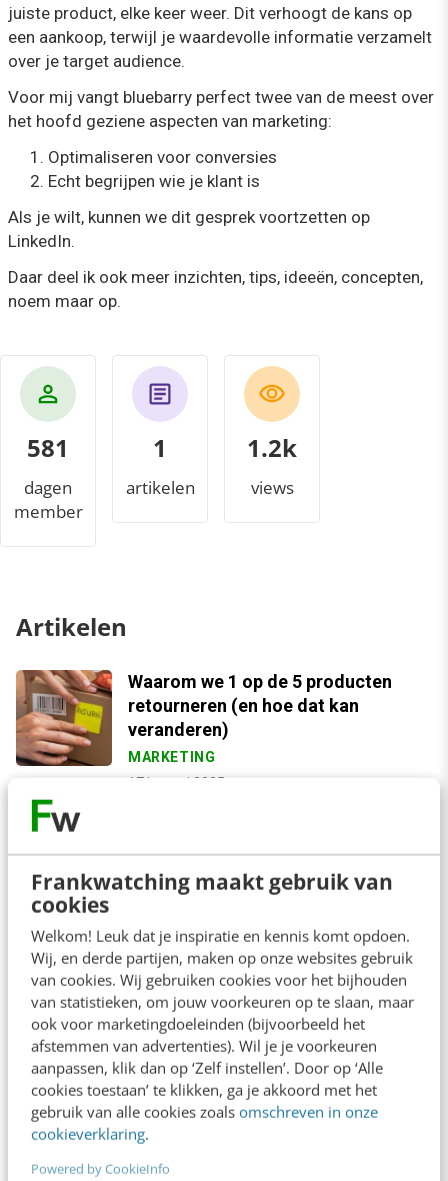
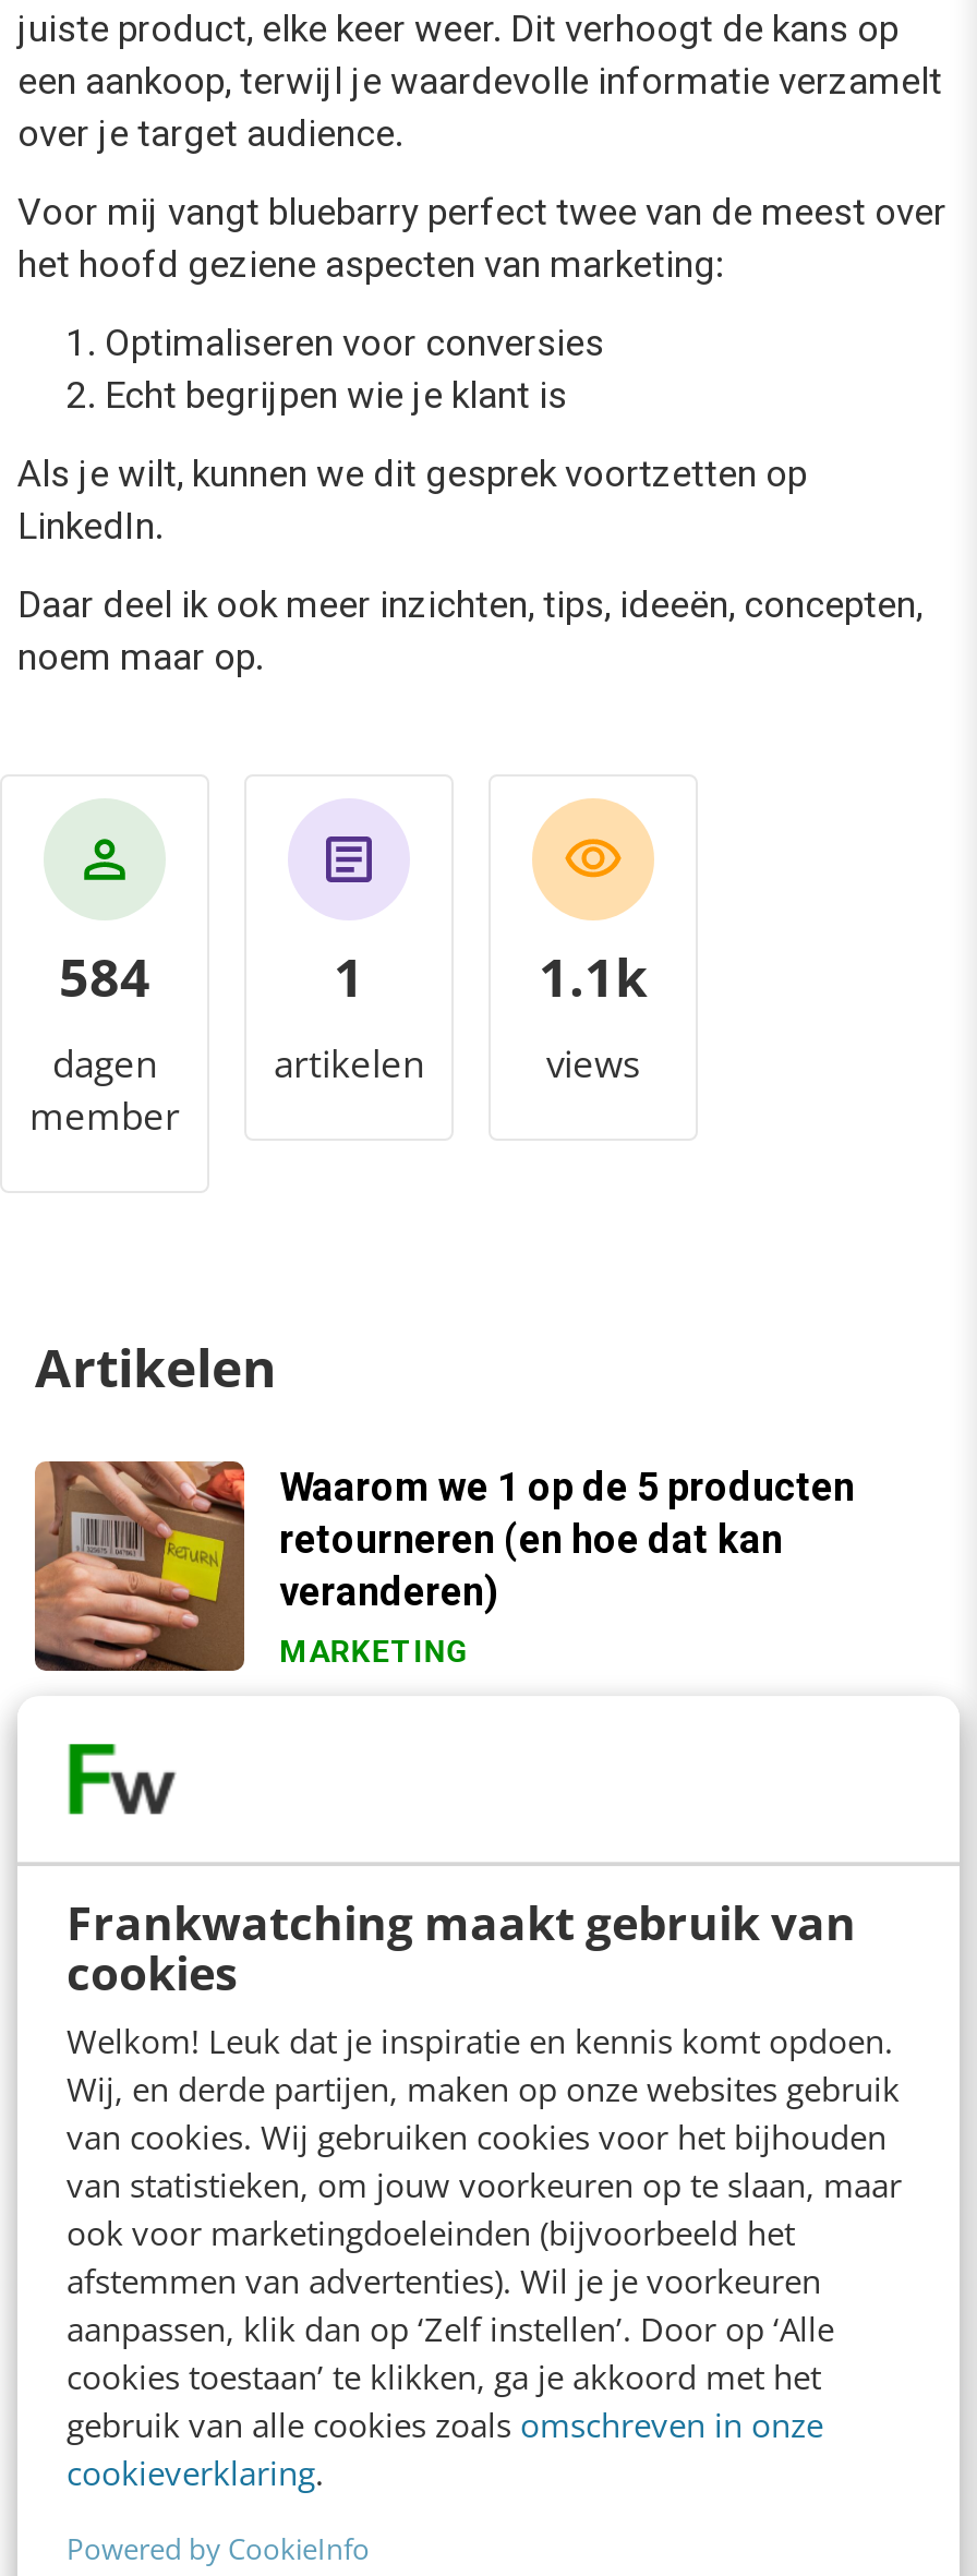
- 581
+ 584
